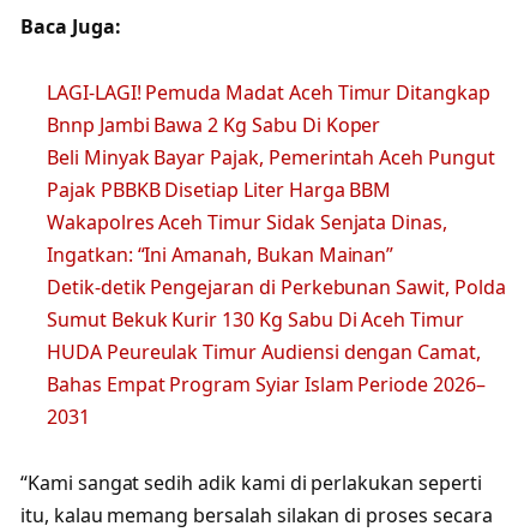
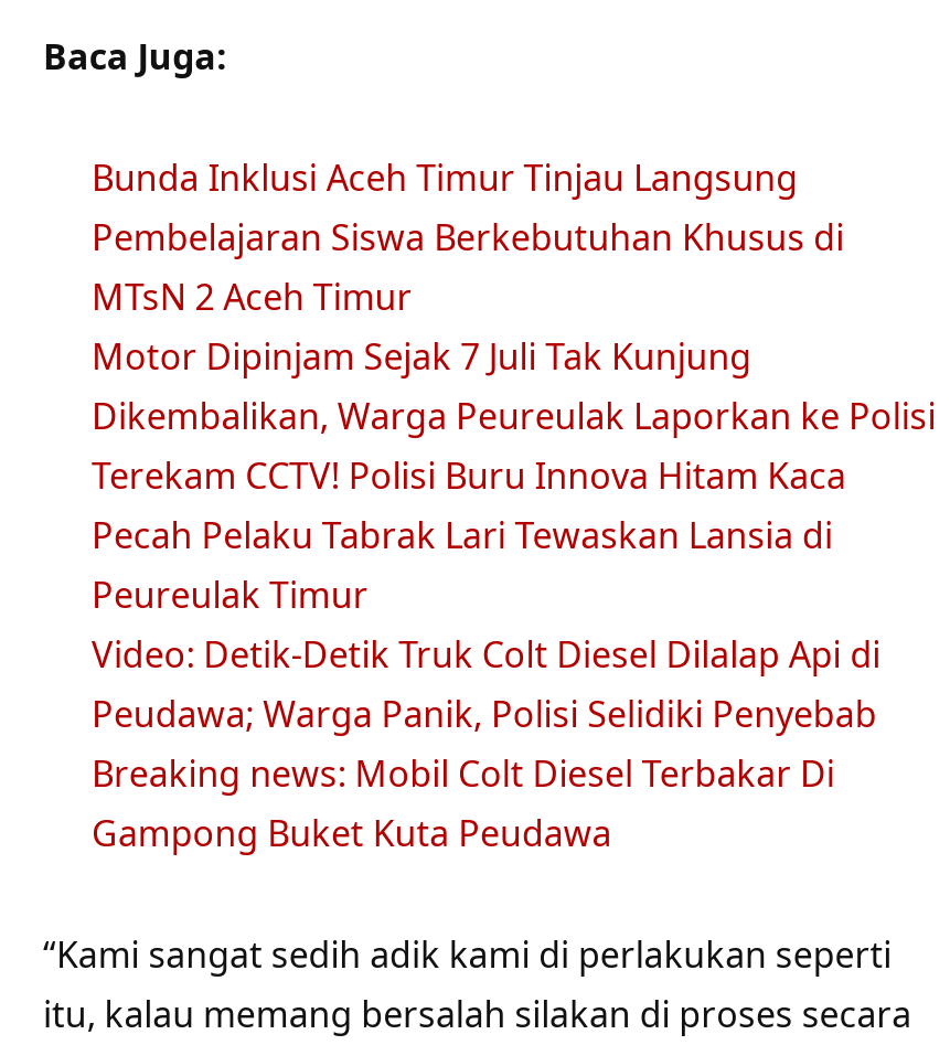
- LAGI-LAGI! Pemuda Madat Aceh Timur Ditangkap
- Bnnp Jambi Bawa 2 Kg Sabu Di Koper
- Beli Minyak Bayar Pajak, Pemerintah Aceh Pungut
- Pajak PBBKB Disetiap Liter Harga BBM
- Wakapolres Aceh Timur Sidak Senjata Dinas,
- Ingatkan: “Ini Amanah, Bukan Mainan”
- Detik-detik Pengejaran di Perkebunan Sawit, Polda
- Sumut Bekuk Kurir 130 Kg Sabu Di Aceh Timur
- HUDA Peureulak Timur Audiensi dengan Camat,
- Bahas Empat Program Syiar Islam Periode 2026–
- 2031
+ Bunda Inklusi Aceh Timur Tinjau Langsung
+ Pembelajaran Siswa Berkebutuhan Khusus di
+ MTsN 2 Aceh Timur
+ Motor Dipinjam Sejak 7 Juli Tak Kunjung
+ Dikembalikan, Warga Peureulak Laporkan ke Polisi
+ Terekam CCTV! Polisi Buru Innova Hitam Kaca
+ Pecah Pelaku Tabrak Lari Tewaskan Lansia di
+ Peureulak Timur
+ Video: Detik-Detik Truk Colt Diesel Dilalap Api di
+ Peudawa; Warga Panik, Polisi Selidiki Penyebab
+ Breaking news: Mobil Colt Diesel Terbakar Di
+ Gampong Buket Kuta Peudawa
